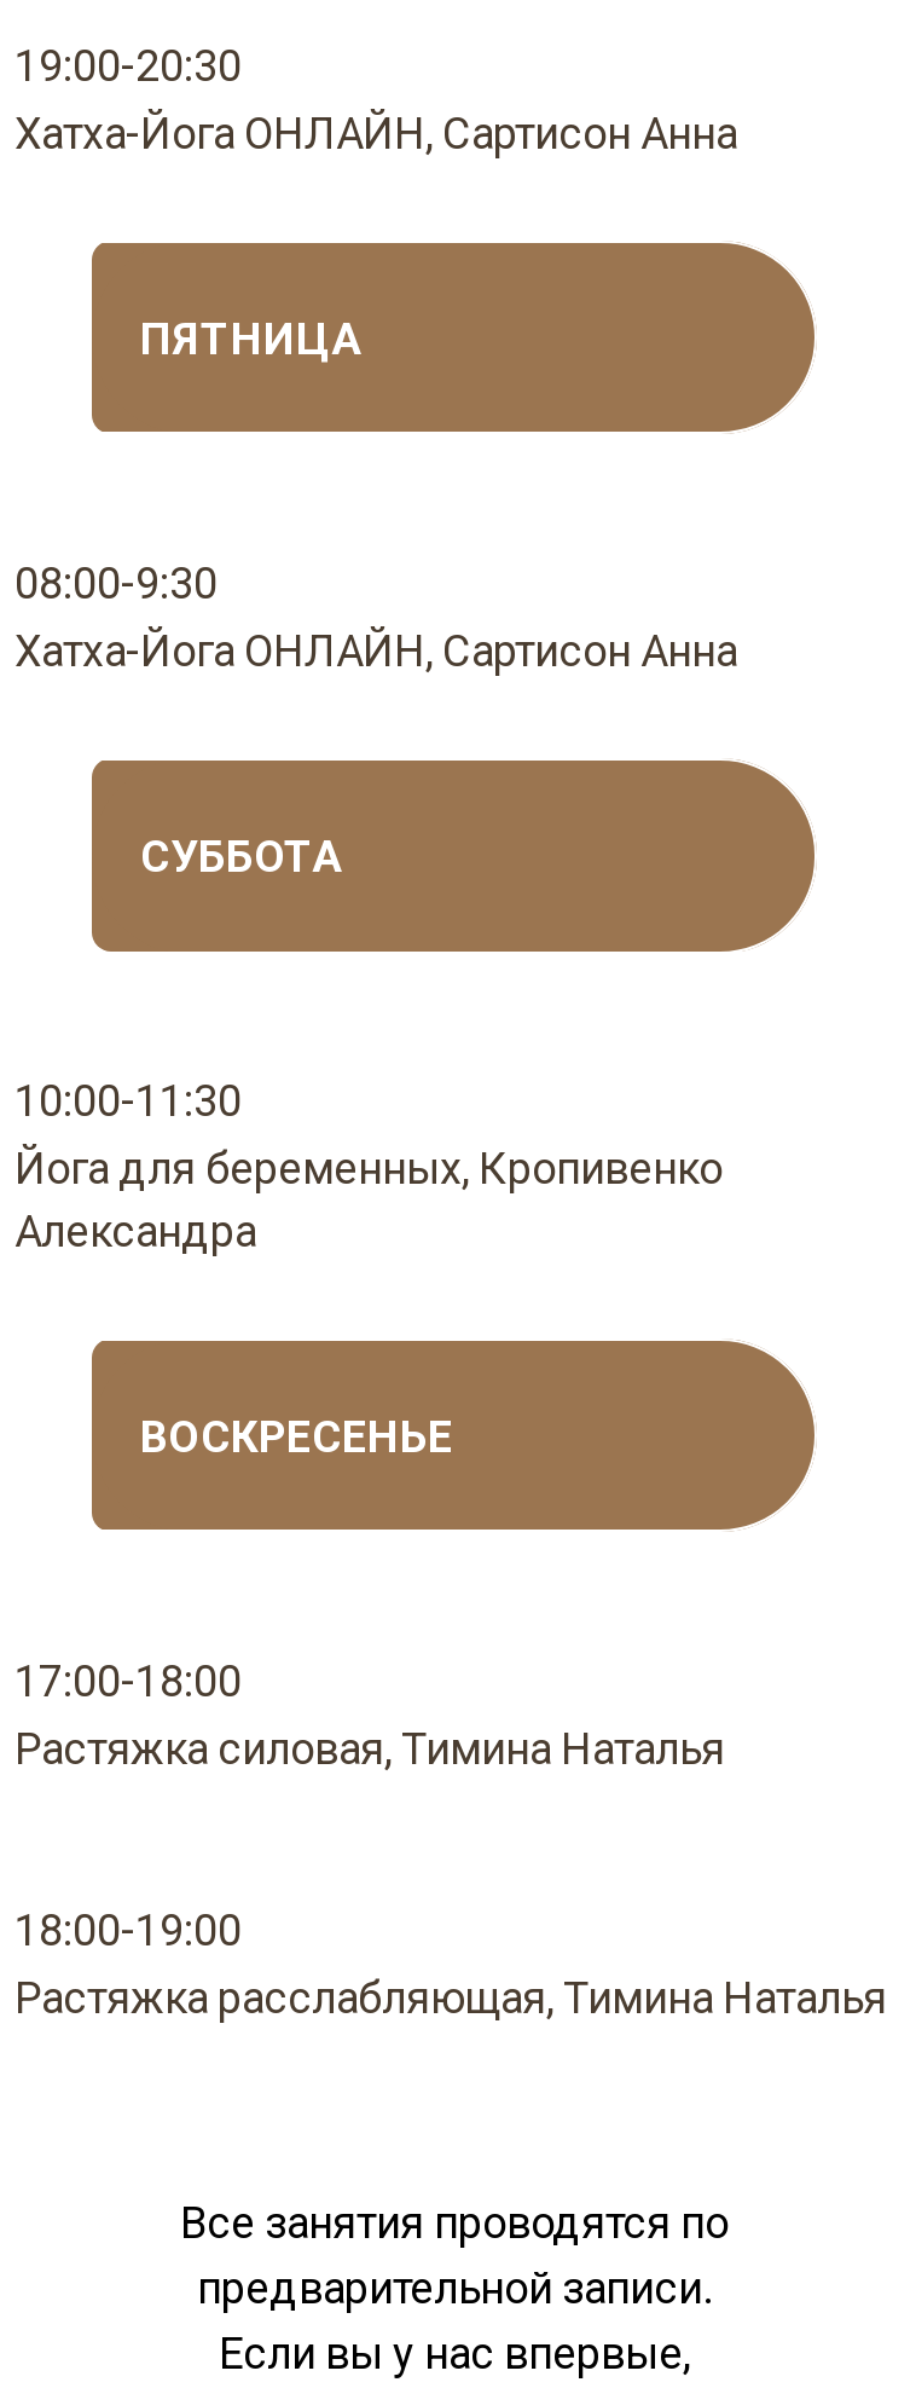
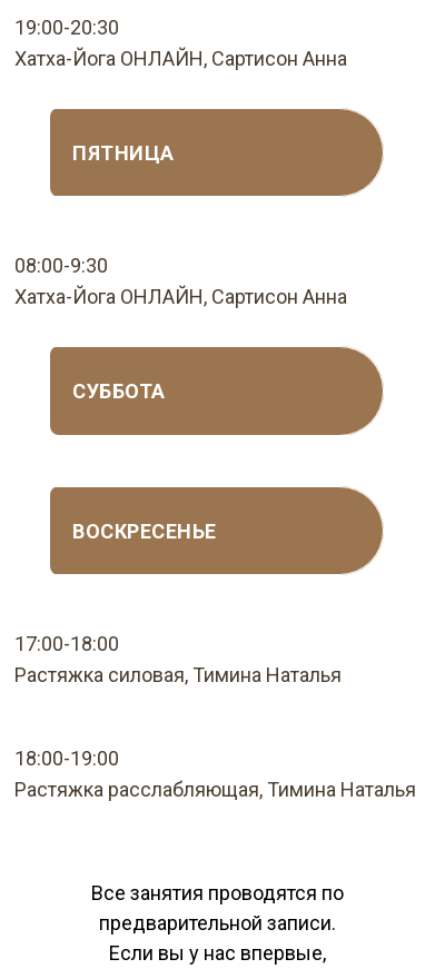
- 10:00-11:30
- Йога для беременных, Кропивенко
- Александра
